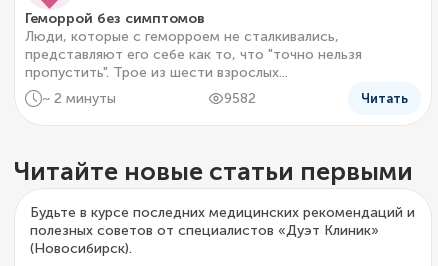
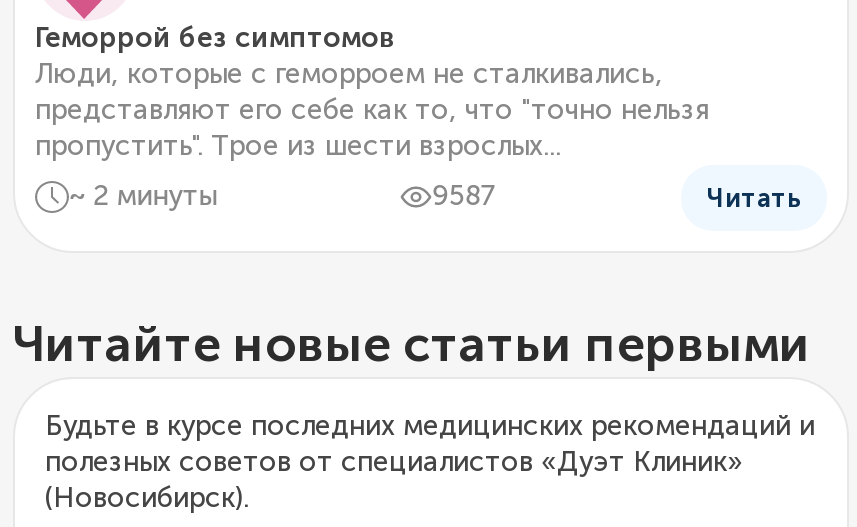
- 9582
+ 9587
